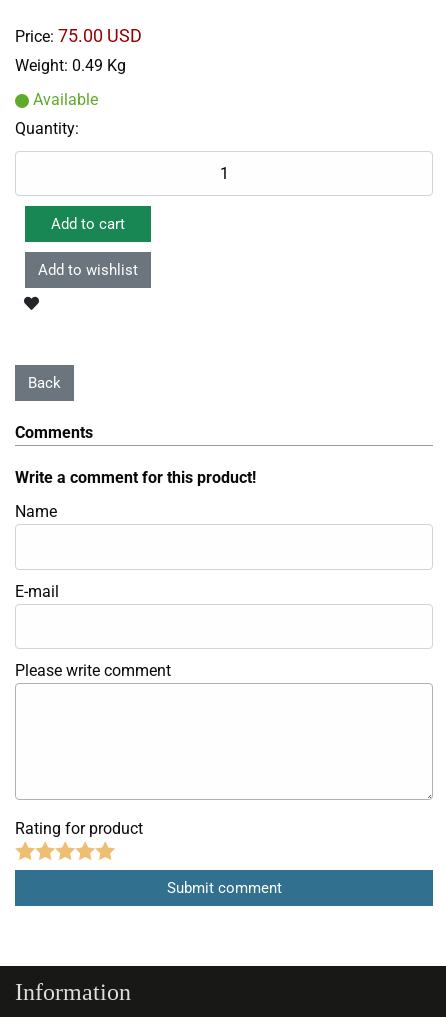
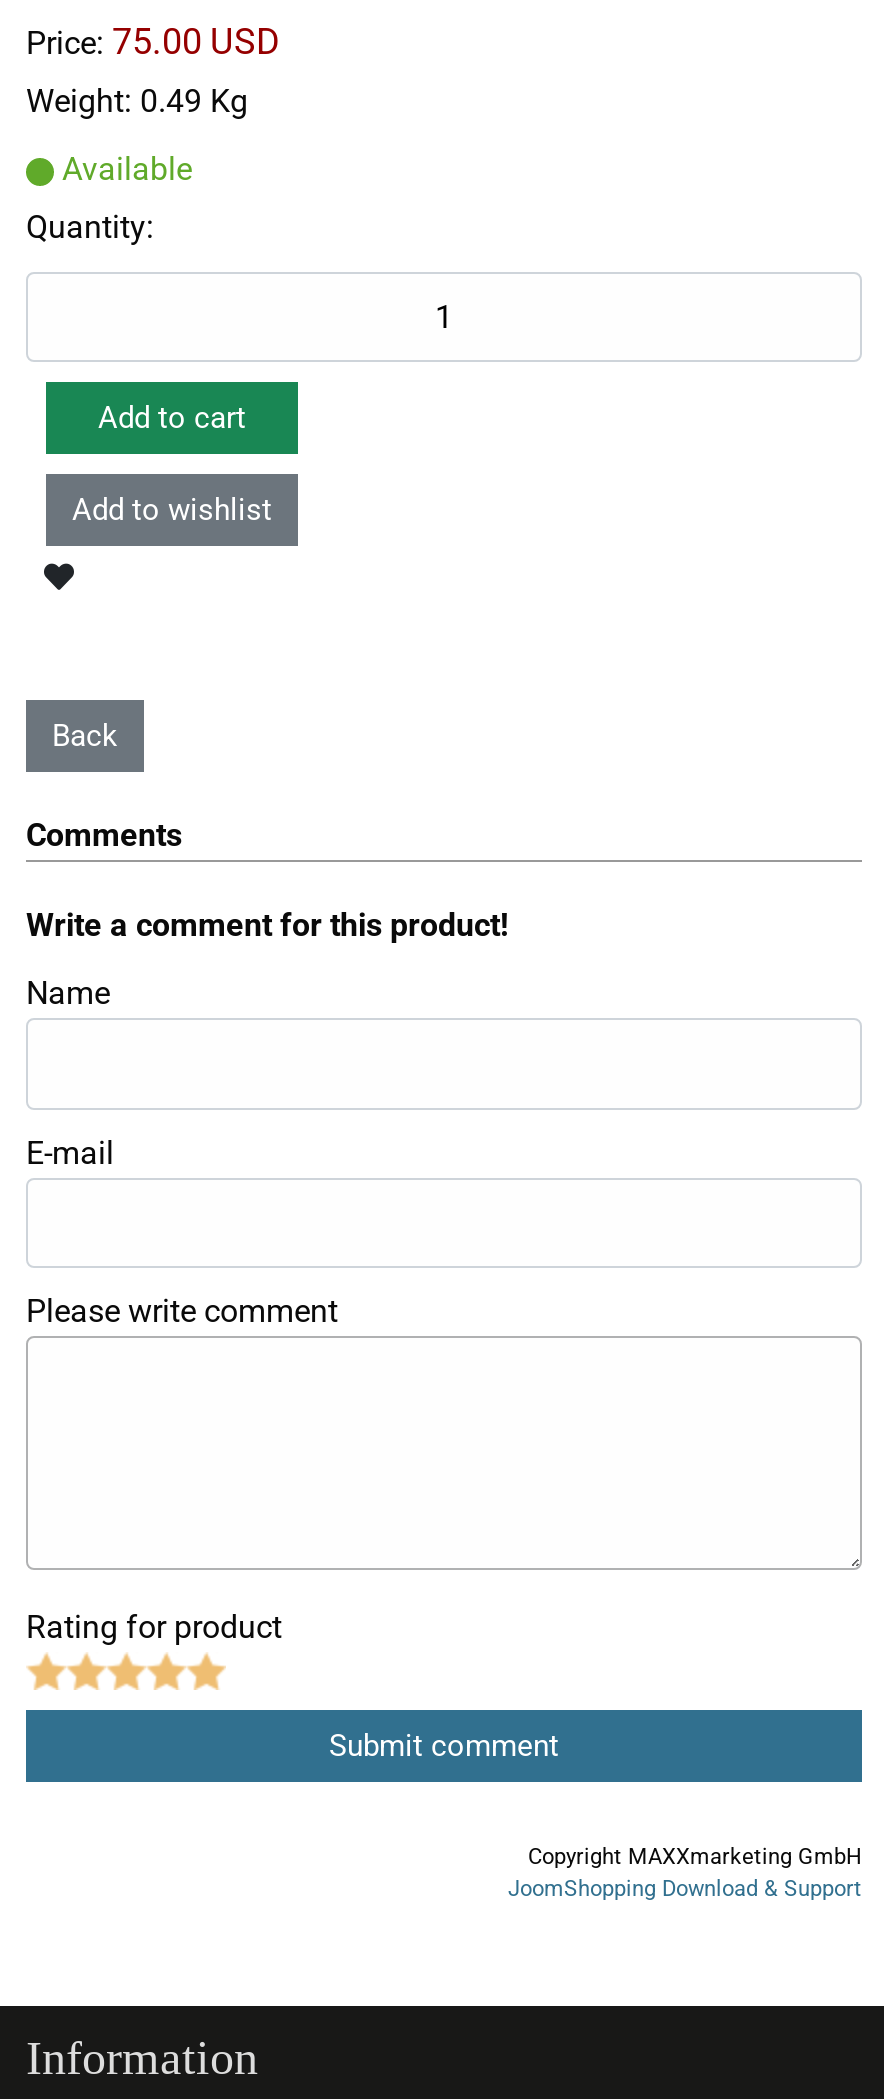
+ Copyright MAXXmarketing GmbH
+ JoomShopping Download & Support
